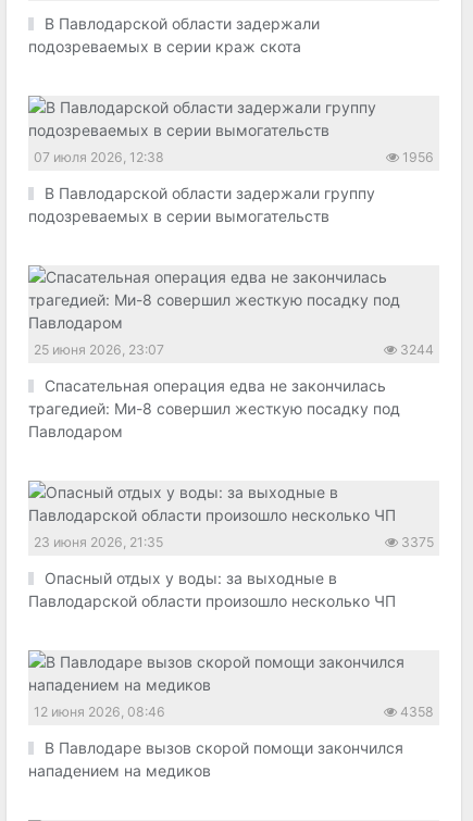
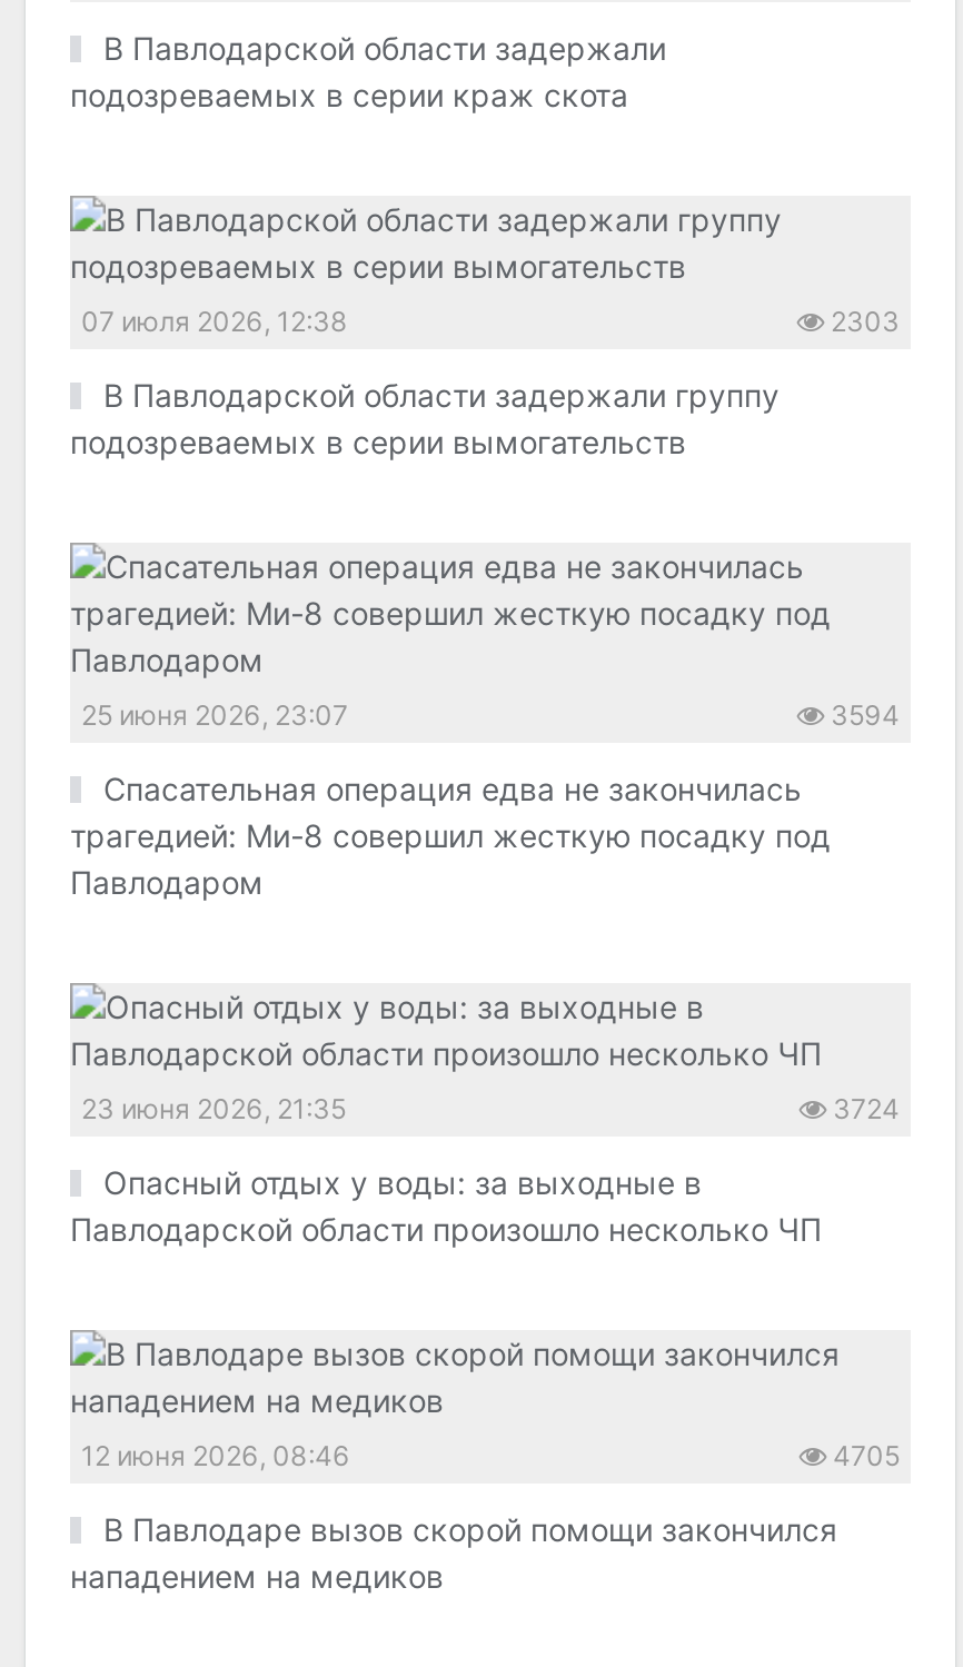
- 1956
+ 2303

- 3244
+ 3594

- 3375
+ 3724

- 4358
+ 4705
